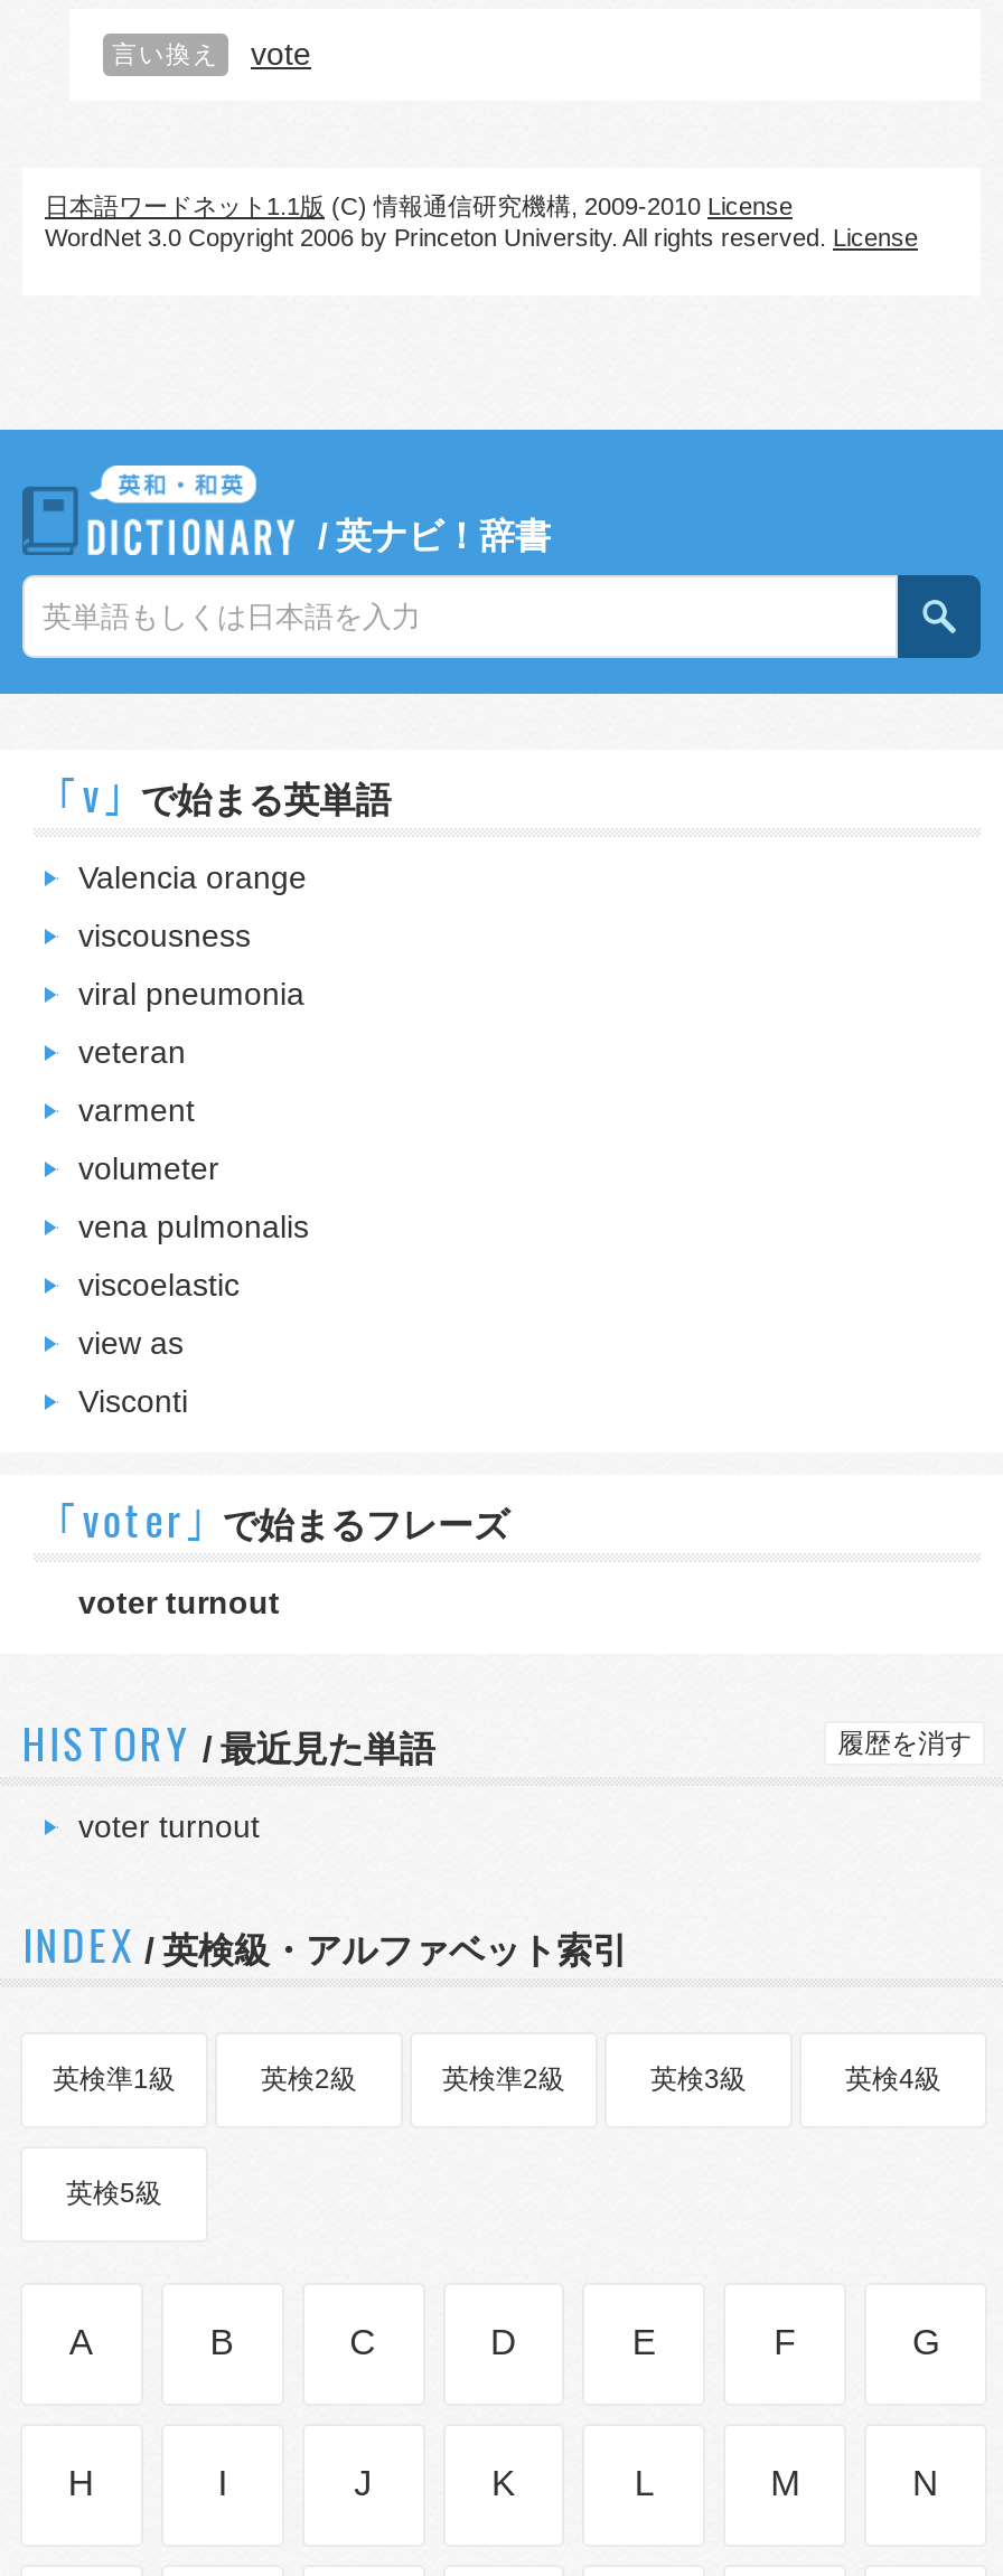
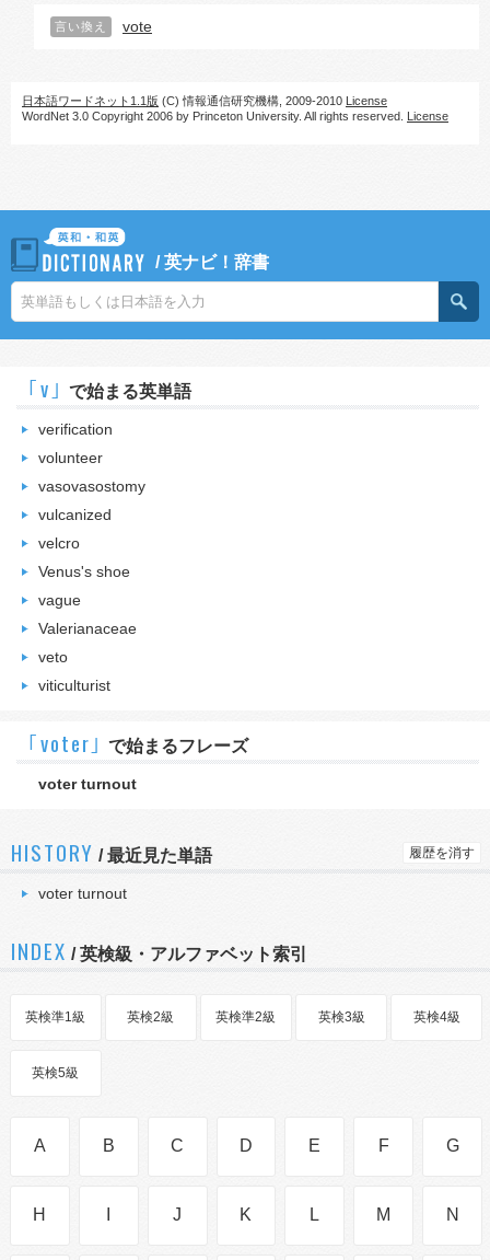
- Valencia orange
+ verification

- viscousness
+ volunteer

- viral pneumonia
+ vasovasostomy

- veteran
+ vulcanized

- varment
+ velcro

- volumeter
+ Venus's shoe

- vena pulmonalis
+ vague

- viscoelastic
+ Valerianaceae

- view as
+ veto

- Visconti
+ viticulturist
